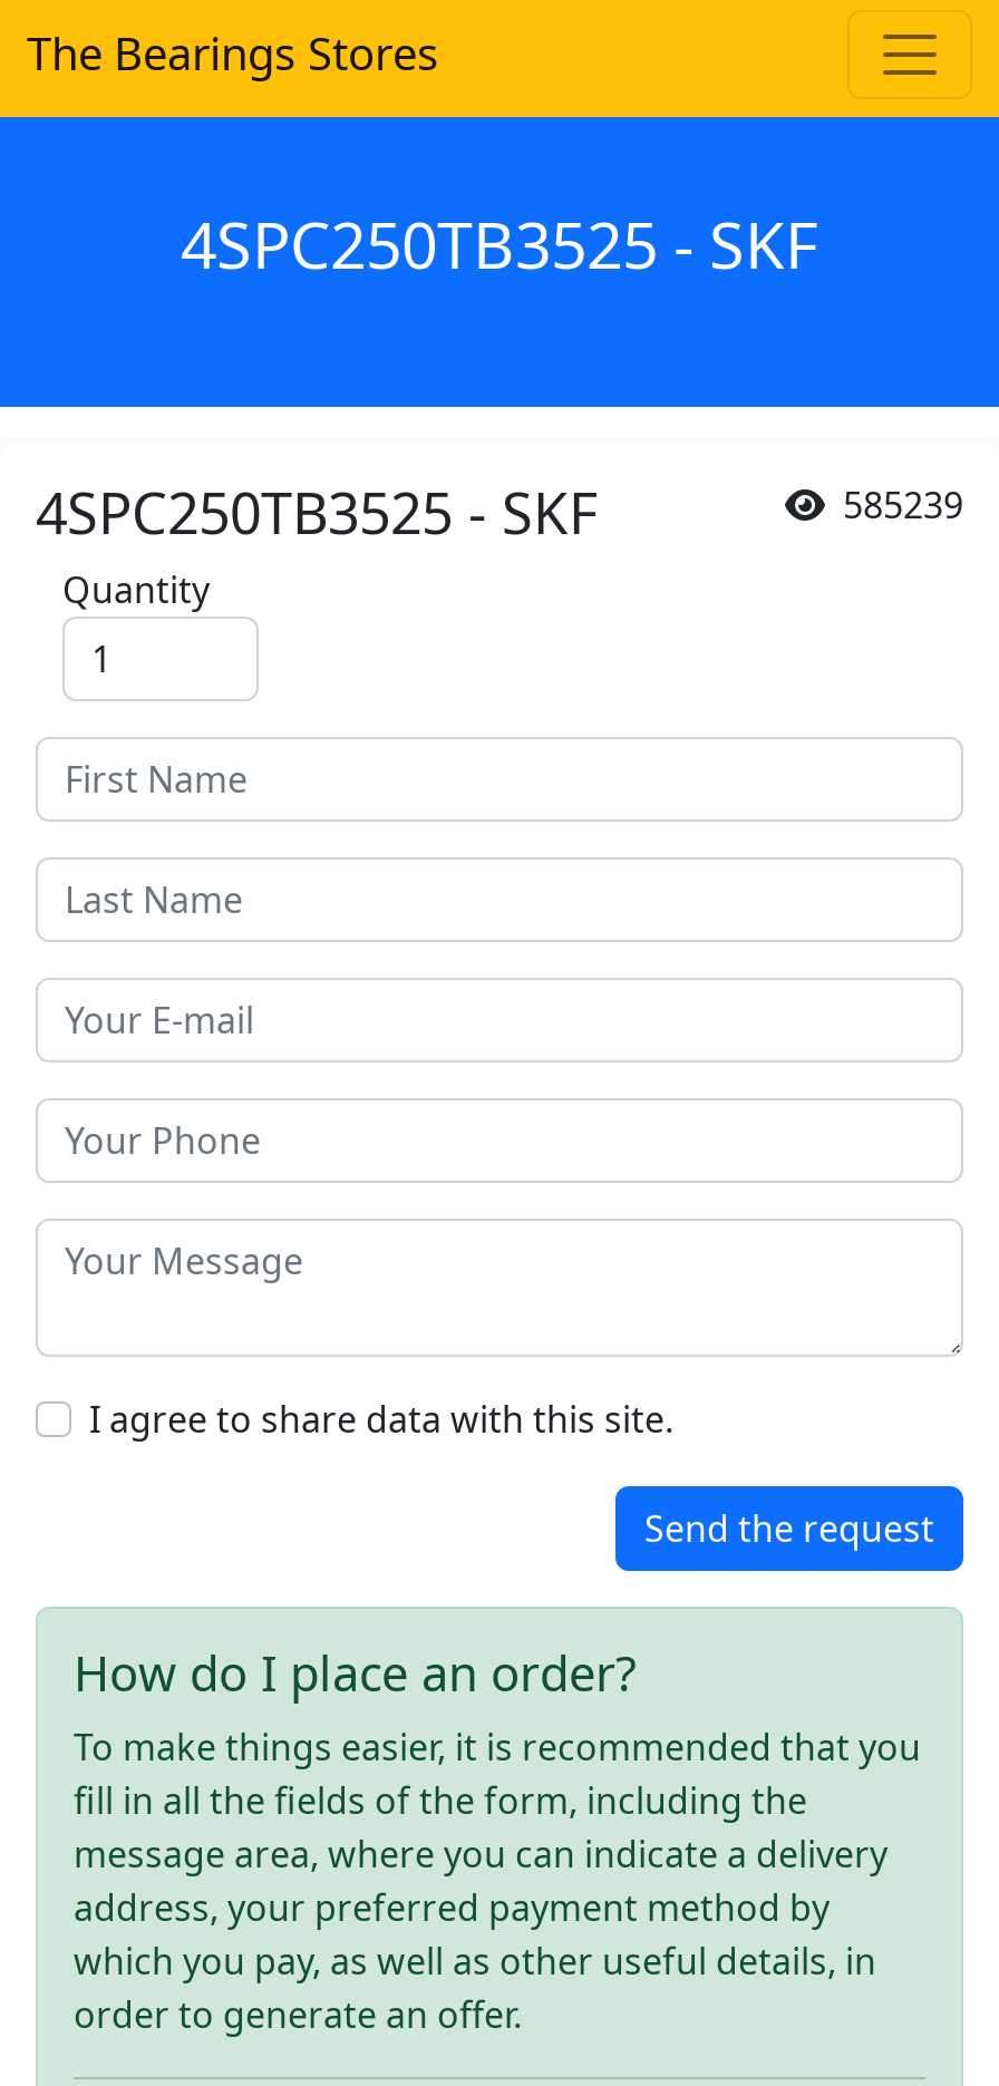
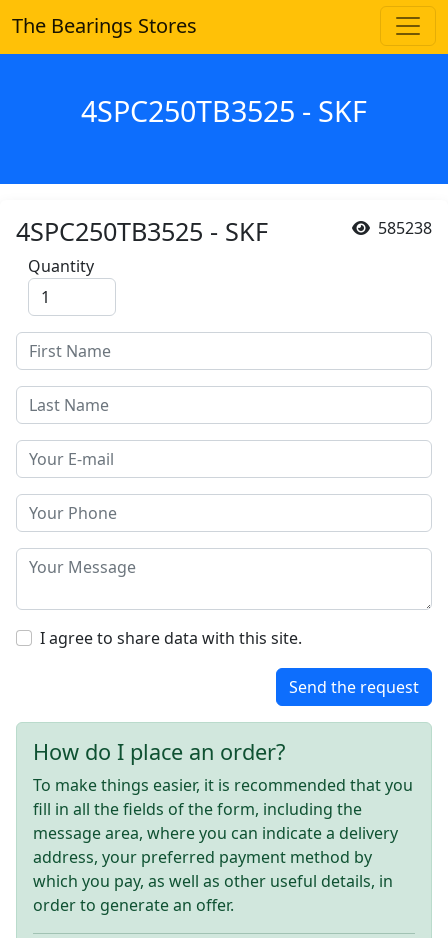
- 585239
+ 585238
